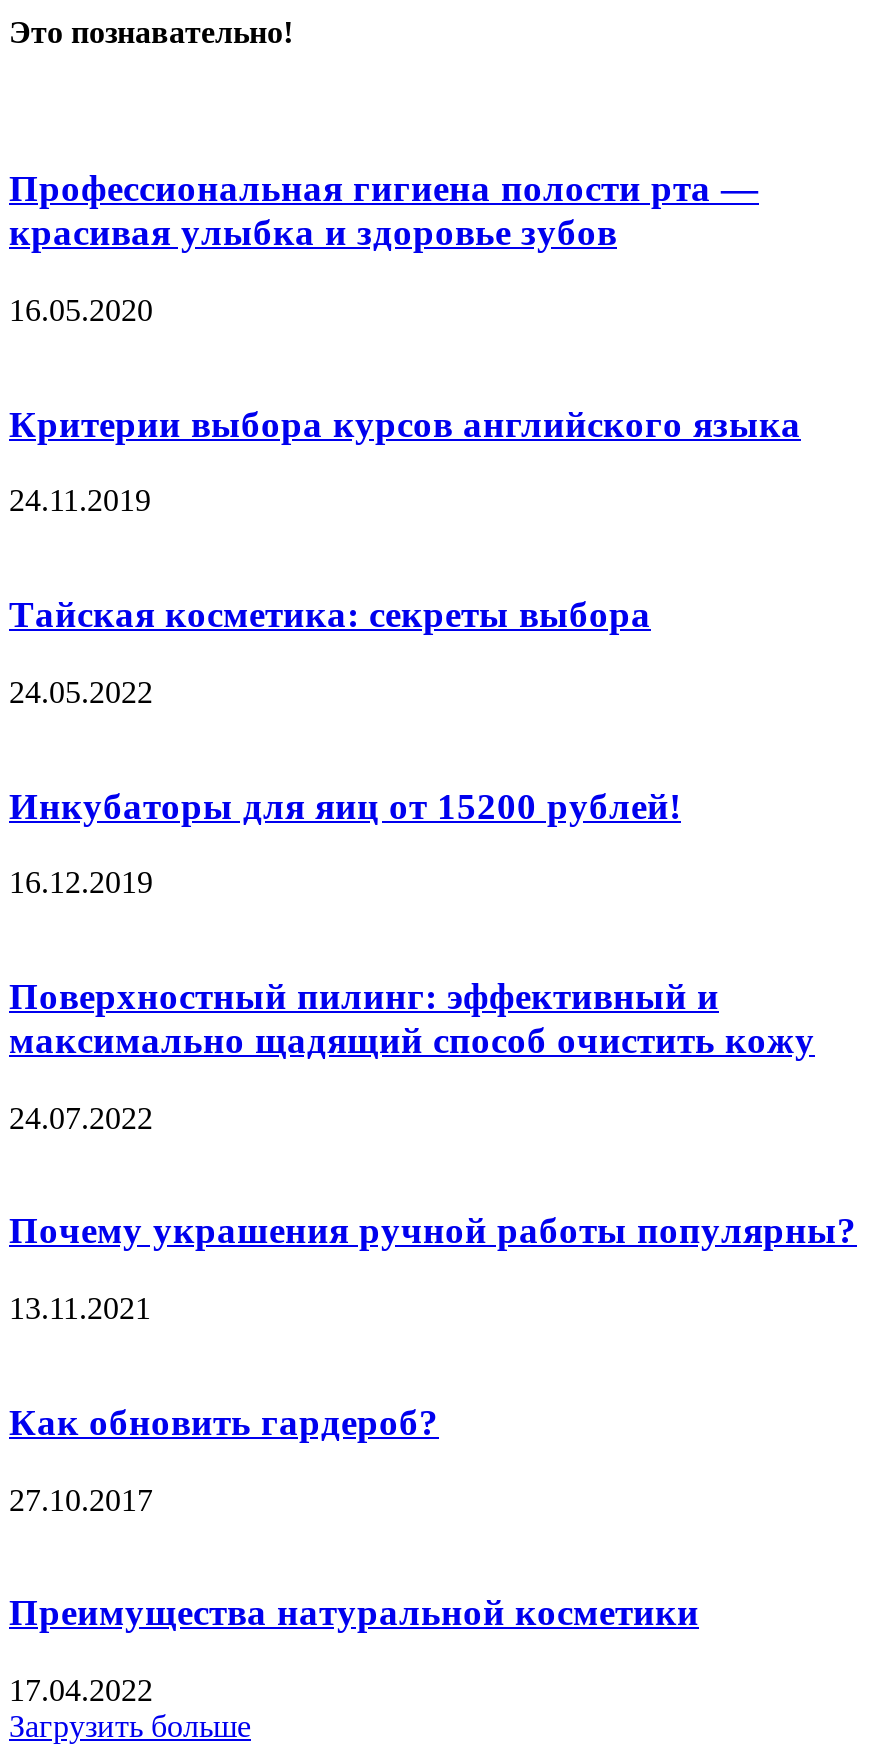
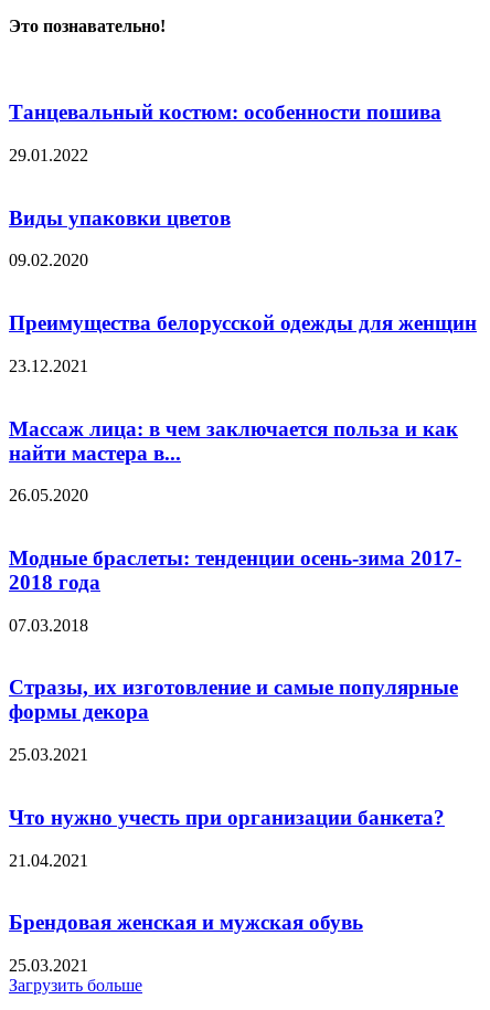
- Профессиональная гигиена полости рта —
- красивая улыбка и здоровье зубов
+ Танцевальный костюм: особенности пошива

- 16.05.2020
+ 29.01.2022

- Критерии выбора курсов английского языка
+ Виды упаковки цветов

- 24.11.2019
+ 09.02.2020

- Тайская косметика: секреты выбора
+ Преимущества белорусской одежды для женщин

- 24.05.2022
+ 23.12.2021

- Инкубаторы для яиц от 15200 рублей!
+ Массаж лица: в чем заключается польза и как
+ найти мастера в...

- 16.12.2019
+ 26.05.2020

- Поверхностный пилинг: эффективный и
- максимально щадящий способ очистить кожу
+ Модные браслеты: тенденции осень-зима 2017-
+ 2018 года

- 24.07.2022
+ 07.03.2018

- Почему украшения ручной работы популярны?
+ Стразы, их изготовление и самые популярные
+ формы декора

- 13.11.2021
+ 25.03.2021

- Как обновить гардероб?
+ Что нужно учесть при организации банкета?

- 27.10.2017
+ 21.04.2021

- Преимущества натуральной косметики
+ Брендовая женская и мужская обувь

- 17.04.2022
+ 25.03.2021
